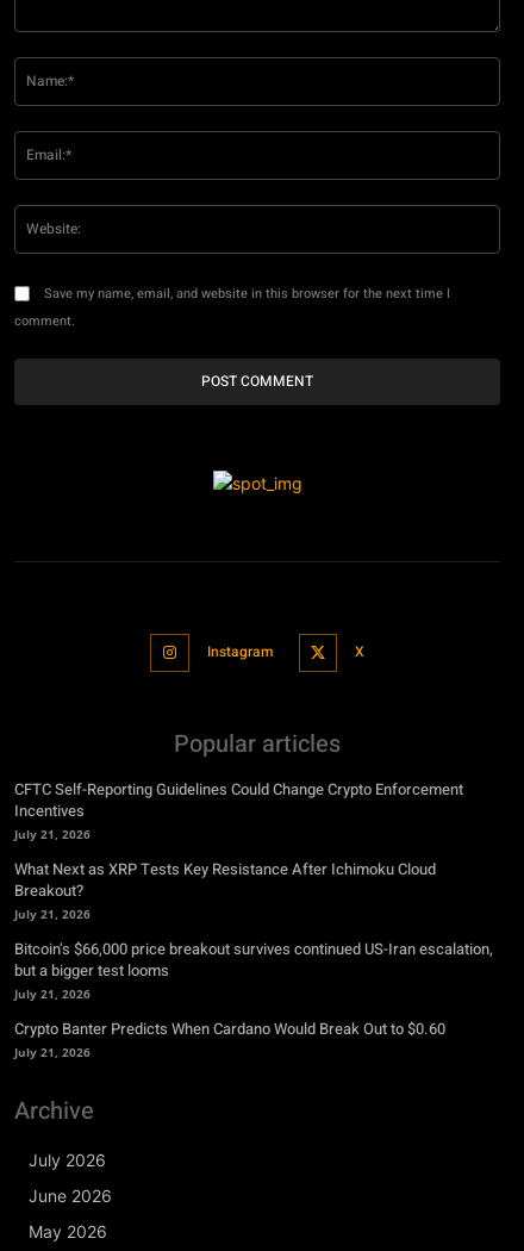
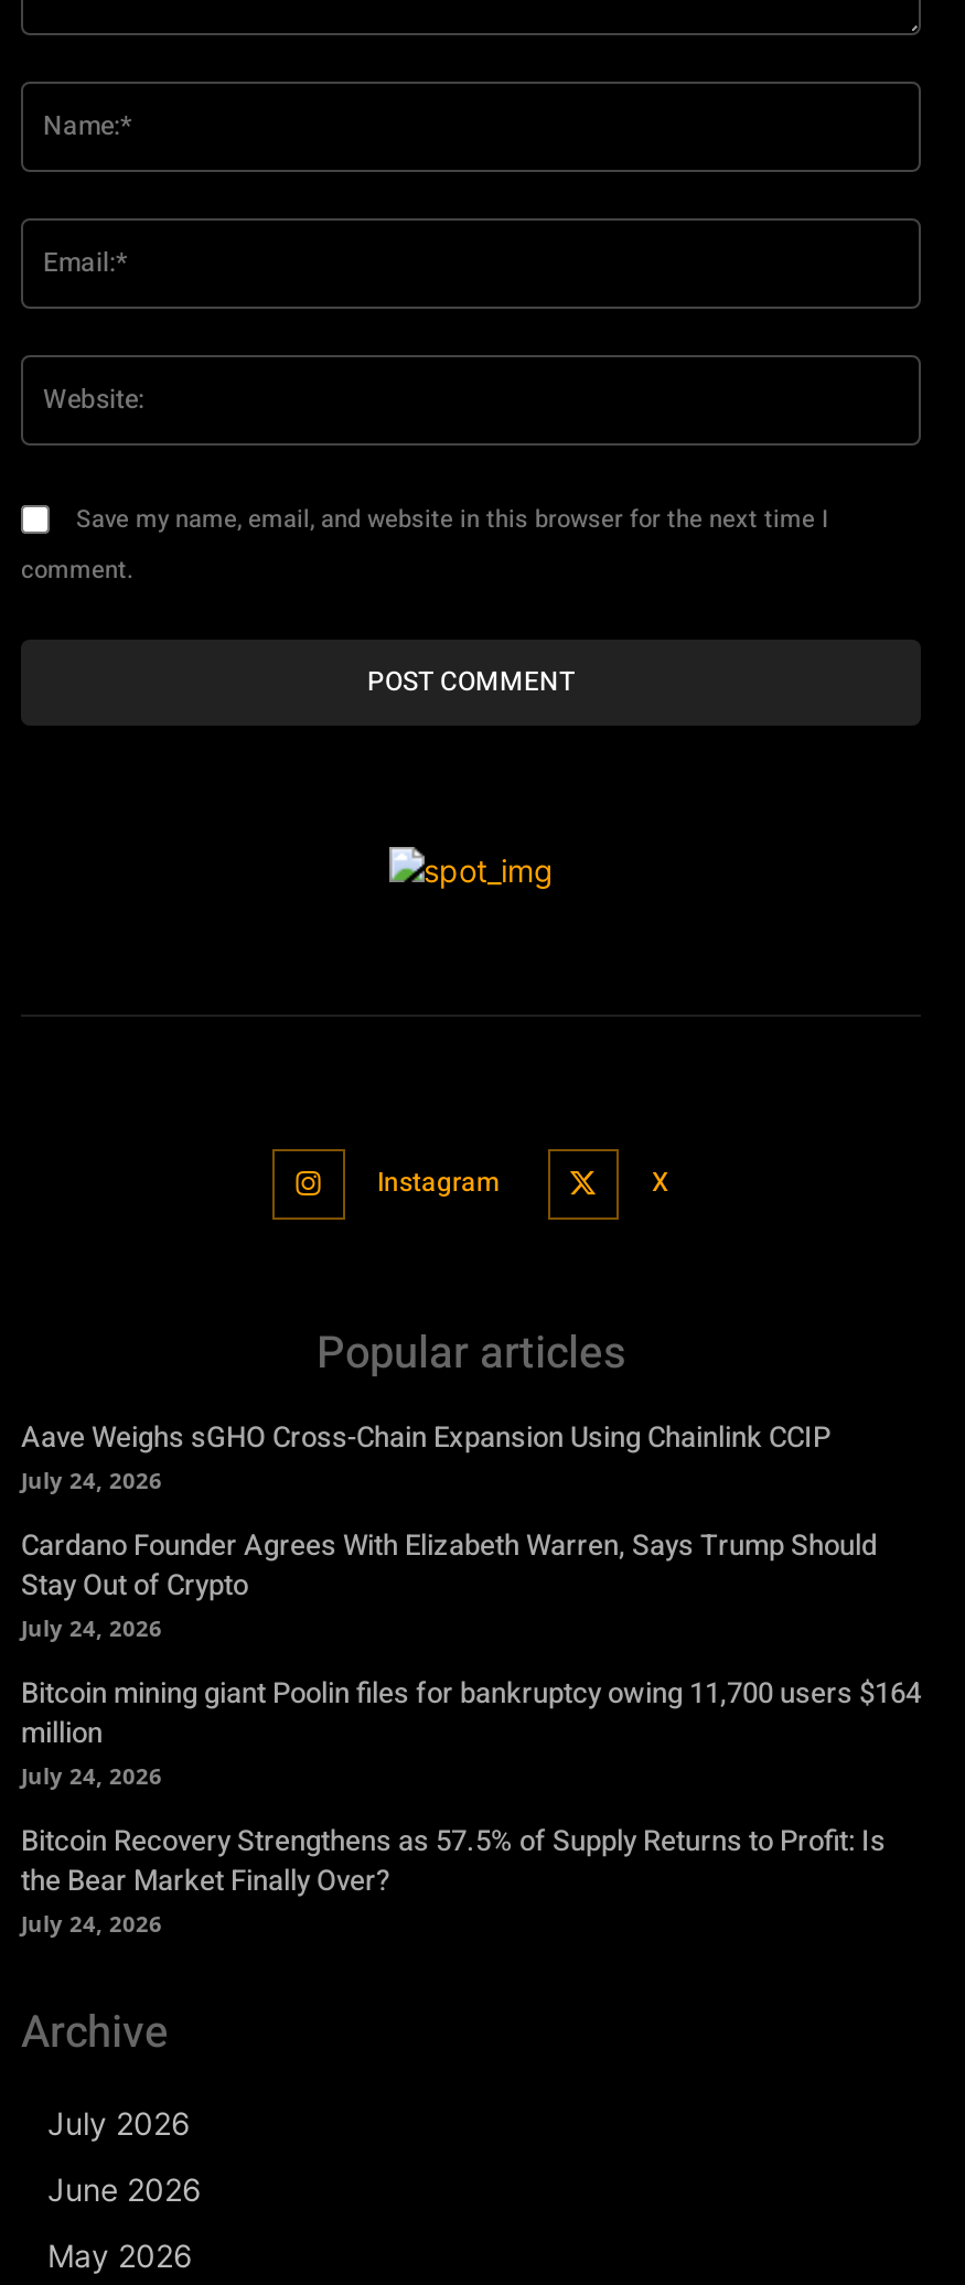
- CFTC Self-Reporting Guidelines Could Change Crypto Enforcement
- Incentives
- July 21, 2026
+ Aave Weighs sGHO Cross-Chain Expansion Using Chainlink CCIP
+ July 24, 2026

- What Next as XRP Tests Key Resistance After Ichimoku Cloud
- Breakout?
- July 21, 2026
+ Cardano Founder Agrees With Elizabeth Warren, Says Trump Should
+ Stay Out of Crypto
+ July 24, 2026

- Bitcoin’s $66,000 price breakout survives continued US-Iran escalation,
- but a bigger test looms
- July 21, 2026
+ Bitcoin mining giant Poolin files for bankruptcy owing 11,700 users $164
+ million
+ July 24, 2026

- Crypto Banter Predicts When Cardano Would Break Out to $0.60
- July 21, 2026
+ Bitcoin Recovery Strengthens as 57.5% of Supply Returns to Profit: Is
+ the Bear Market Finally Over?
+ July 24, 2026
